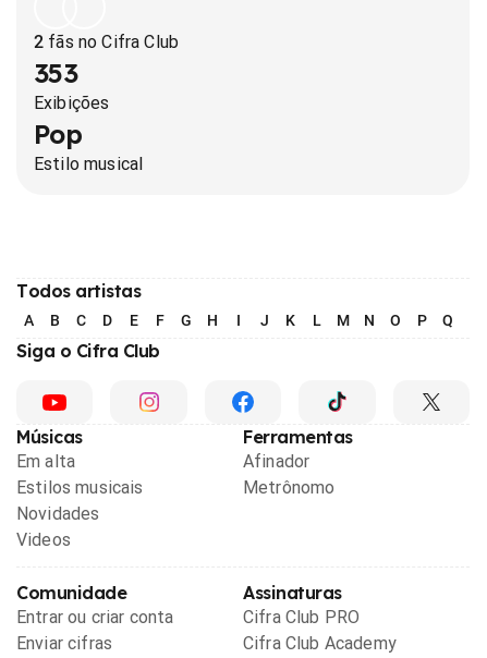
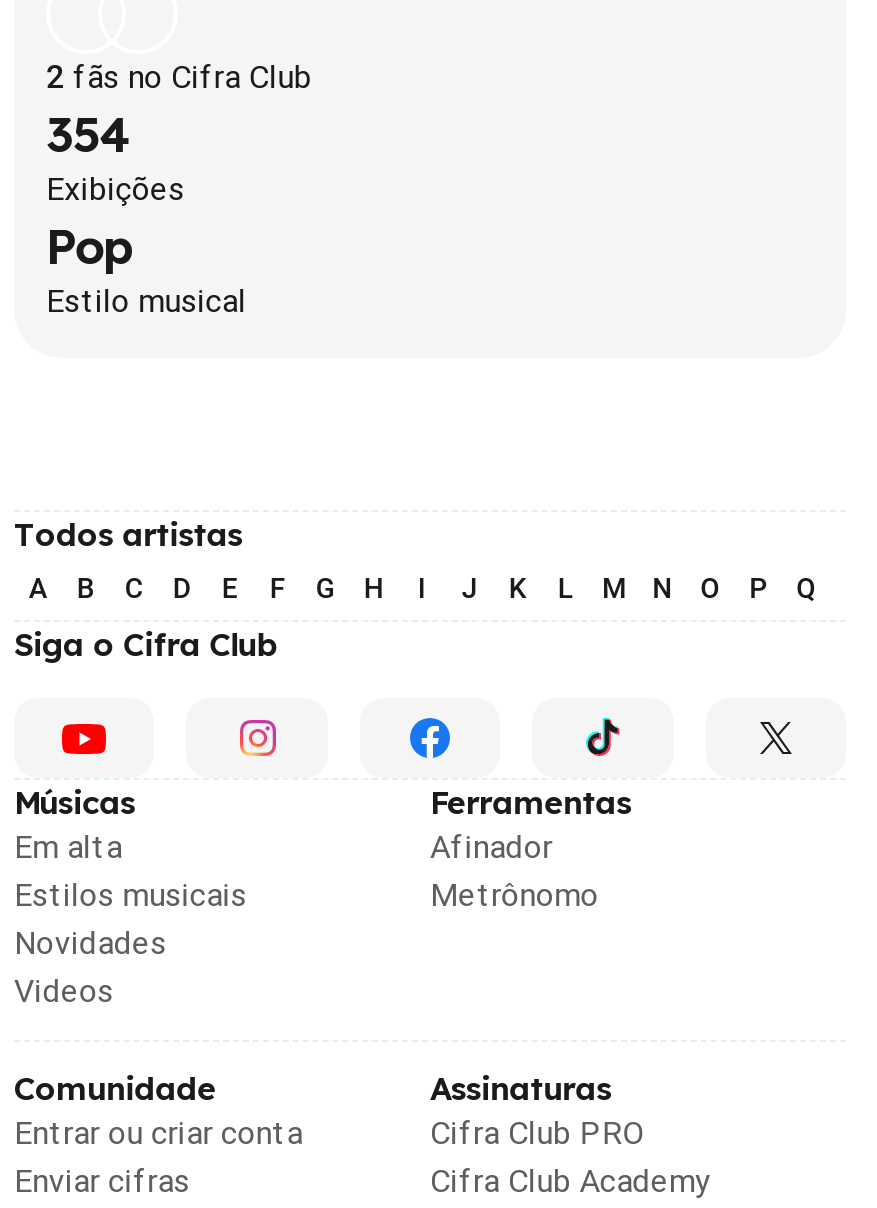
- 353
+ 354
